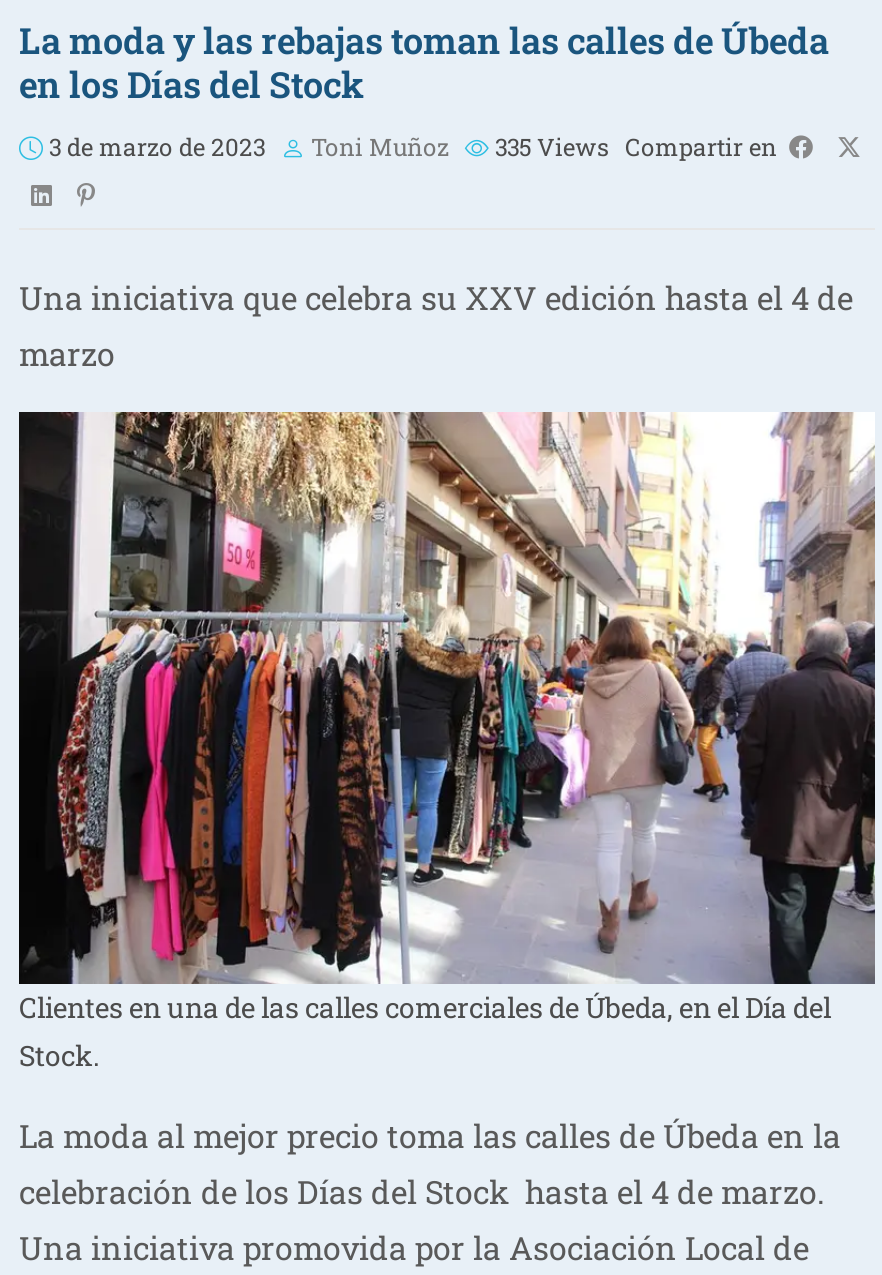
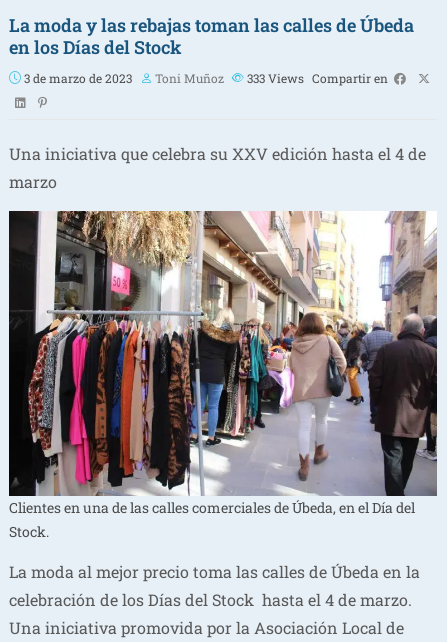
- 335 Views Compartir en
+ 333 Views Compartir en
